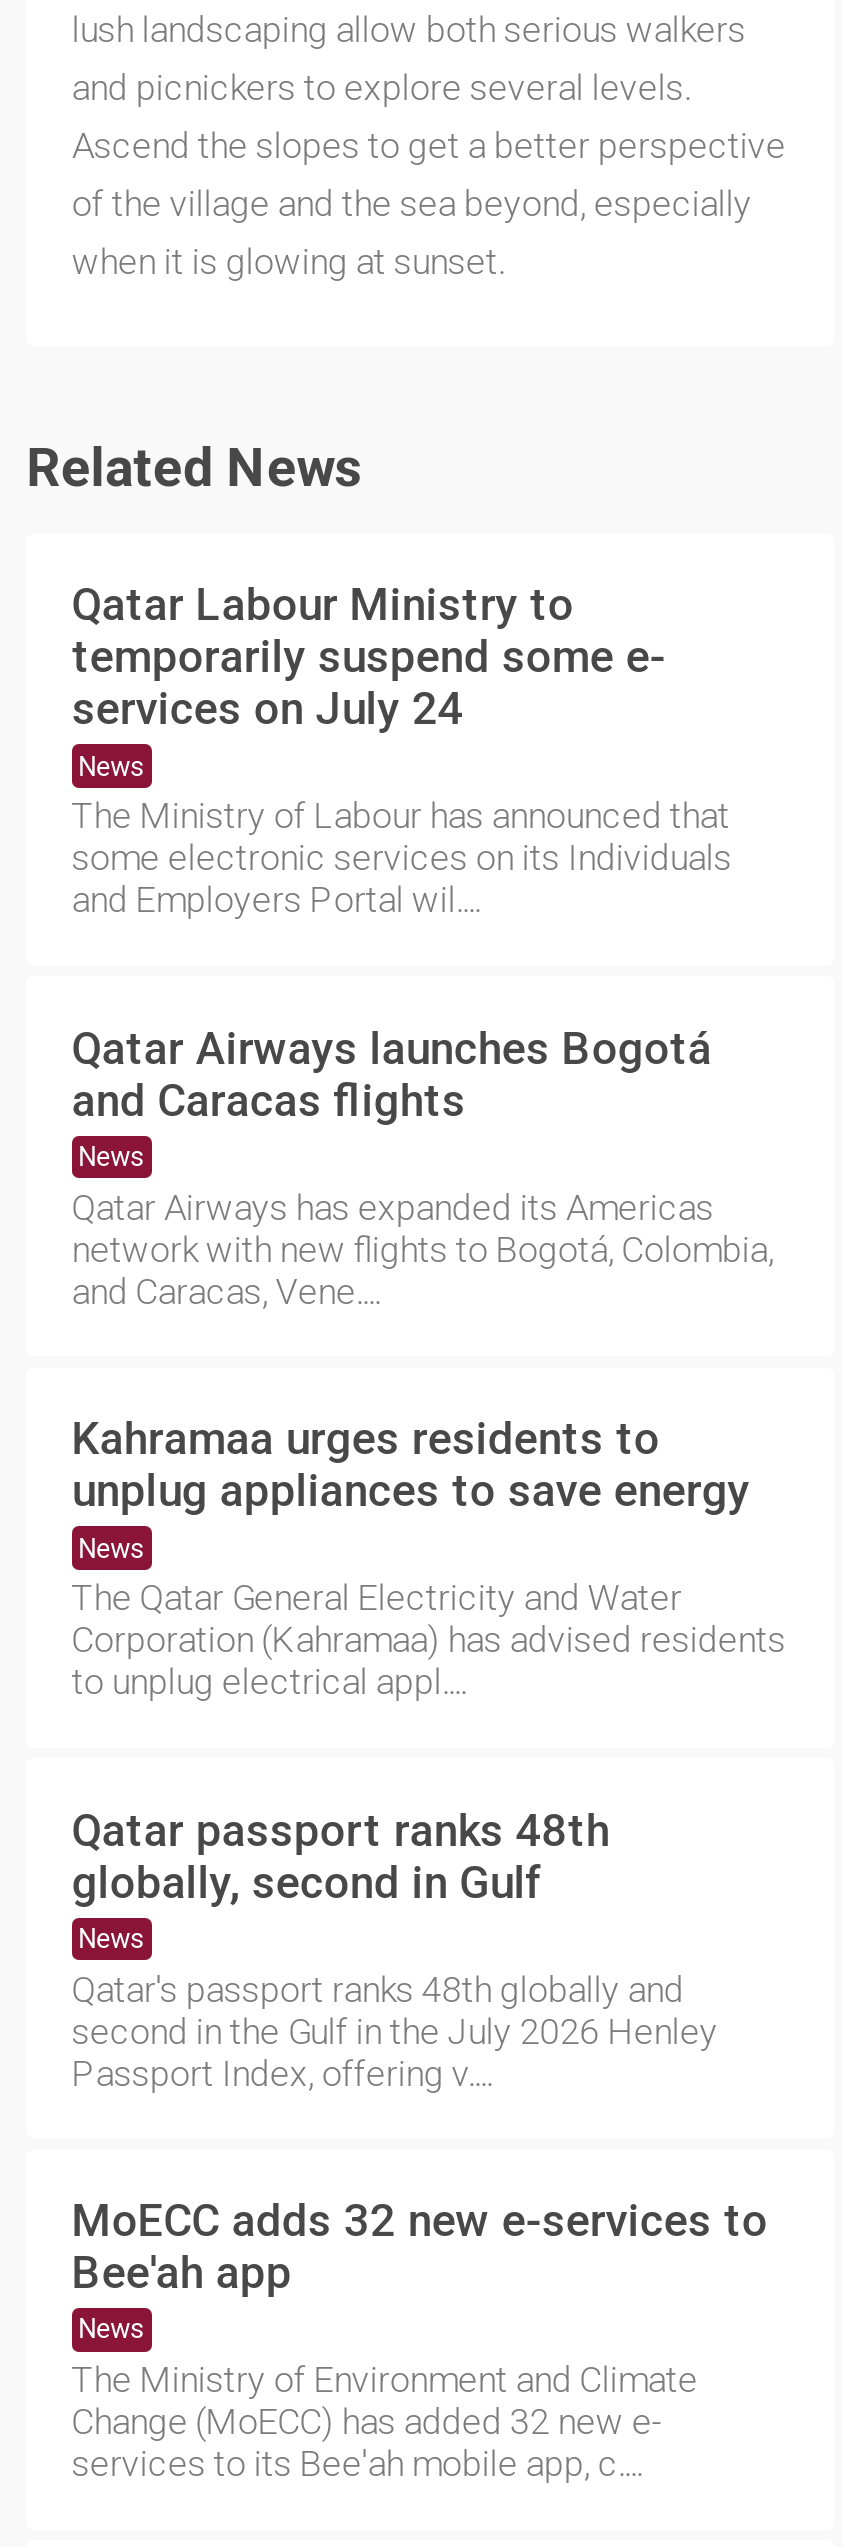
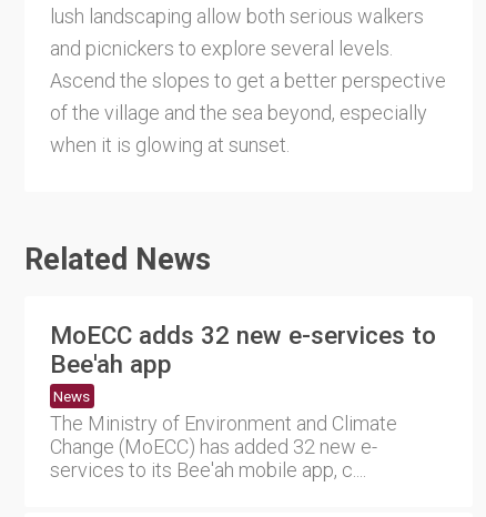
- Qatar Labour Ministry to
- temporarily suspend some e-
- services on July 24
- News
- The Ministry of Labour has announced that
- some electronic services on its Individuals
- and Employers Portal wil....
- Qatar Airways launches Bogotá
- and Caracas flights
- News
- Qatar Airways has expanded its Americas
- network with new flights to Bogotá, Colombia,
- and Caracas, Vene....
- Kahramaa urges residents to
- unplug appliances to save energy
- News
- The Qatar General Electricity and Water
- Corporation (Kahramaa) has advised residents
- to unplug electrical appl....
- Qatar passport ranks 48th
- globally, second in Gulf
- News
- Qatar's passport ranks 48th globally and
- second in the Gulf in the July 2026 Henley
- Passport Index, offering v....
